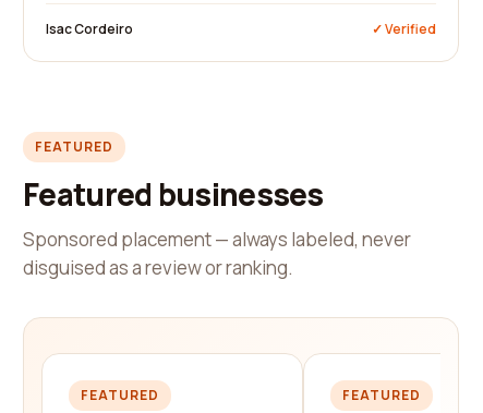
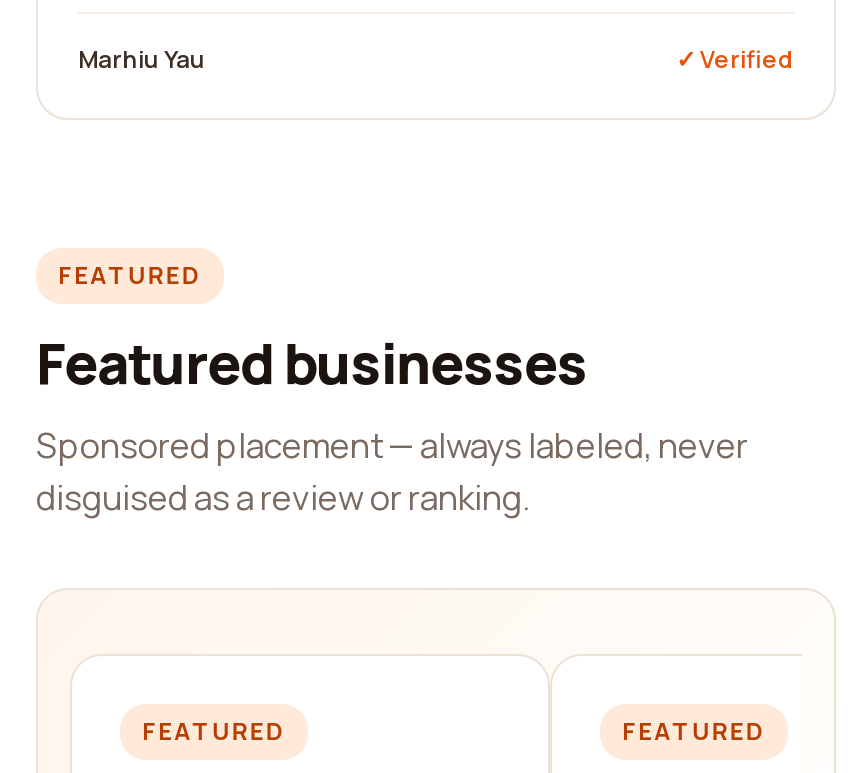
- Isac Cordeiro
+ Marhiu Yau
